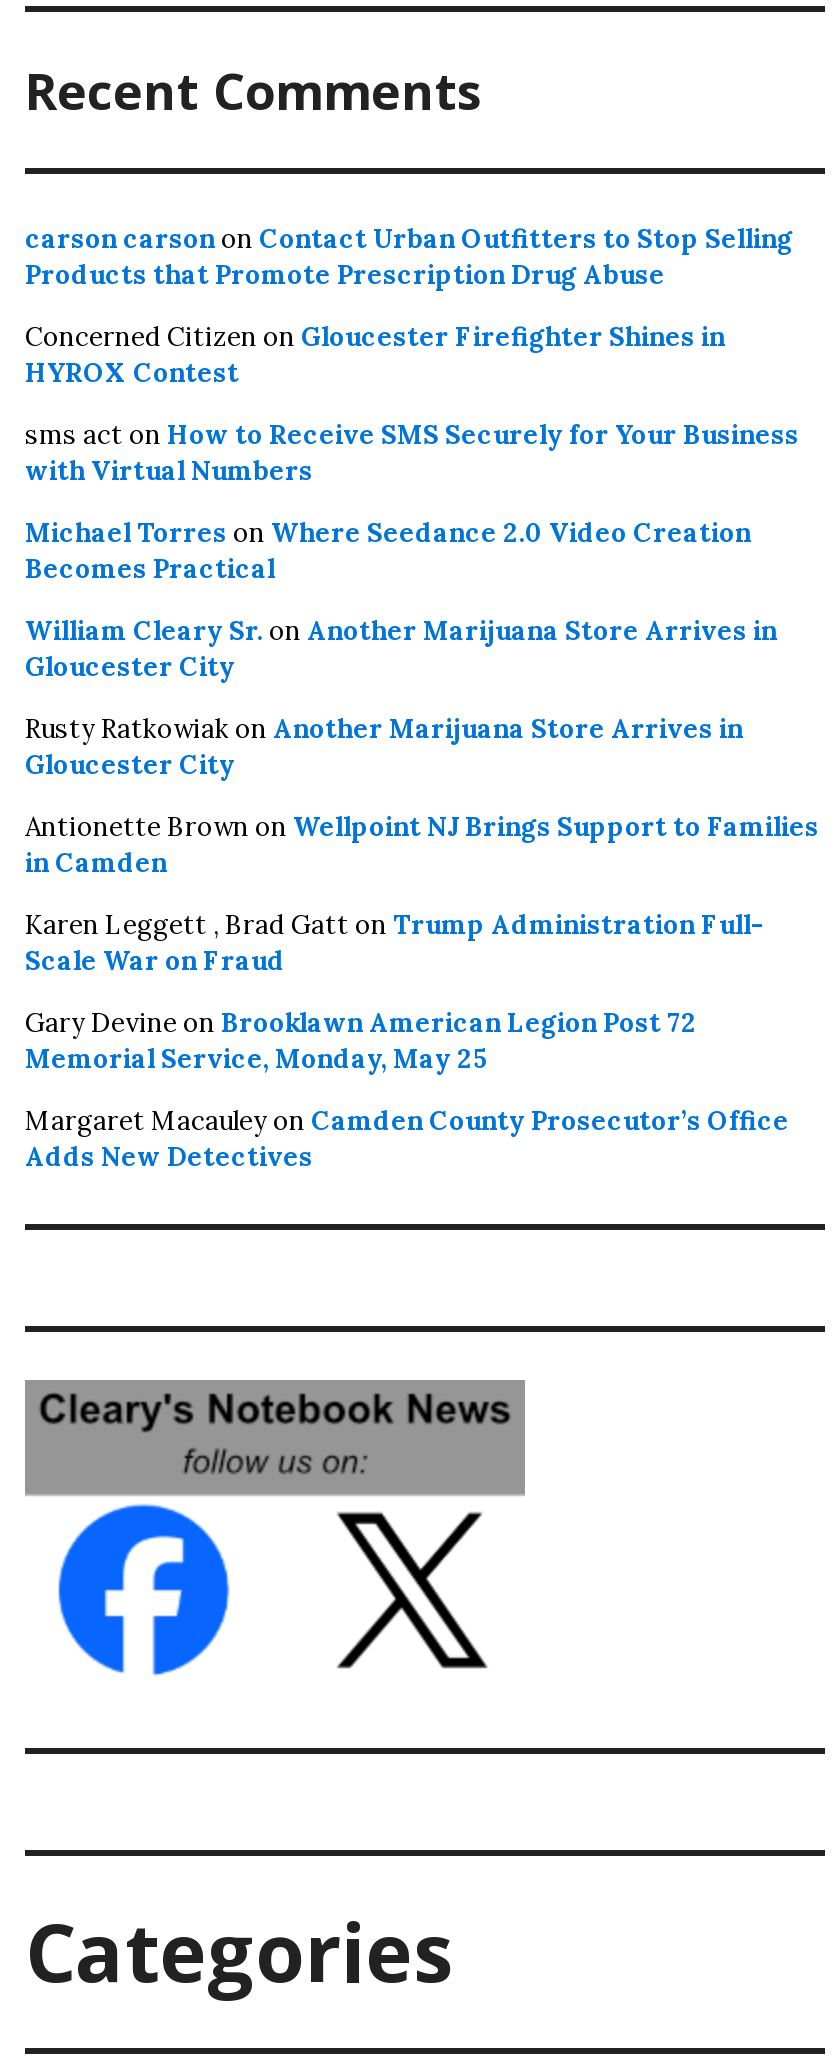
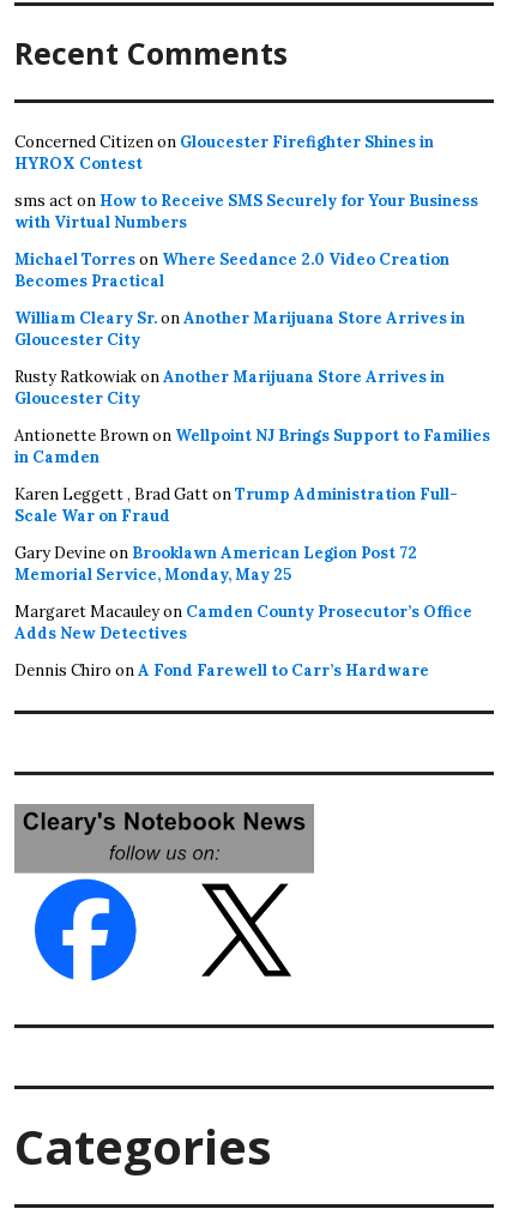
- carson carson on Contact Urban Outfitters to Stop Selling
- Products that Promote Prescription Drug Abuse

moved up: Concerned Citizen on Gloucester Firefighter Shines in | HYROX Contest | sms act on How to Receive SMS Securely for Your Business | ... | Margaret Macauley on Camden County Prosecutor’s Office | Adds New Detectives

+ Dennis Chiro on A Fond Farewell to Carr’s Hardware
